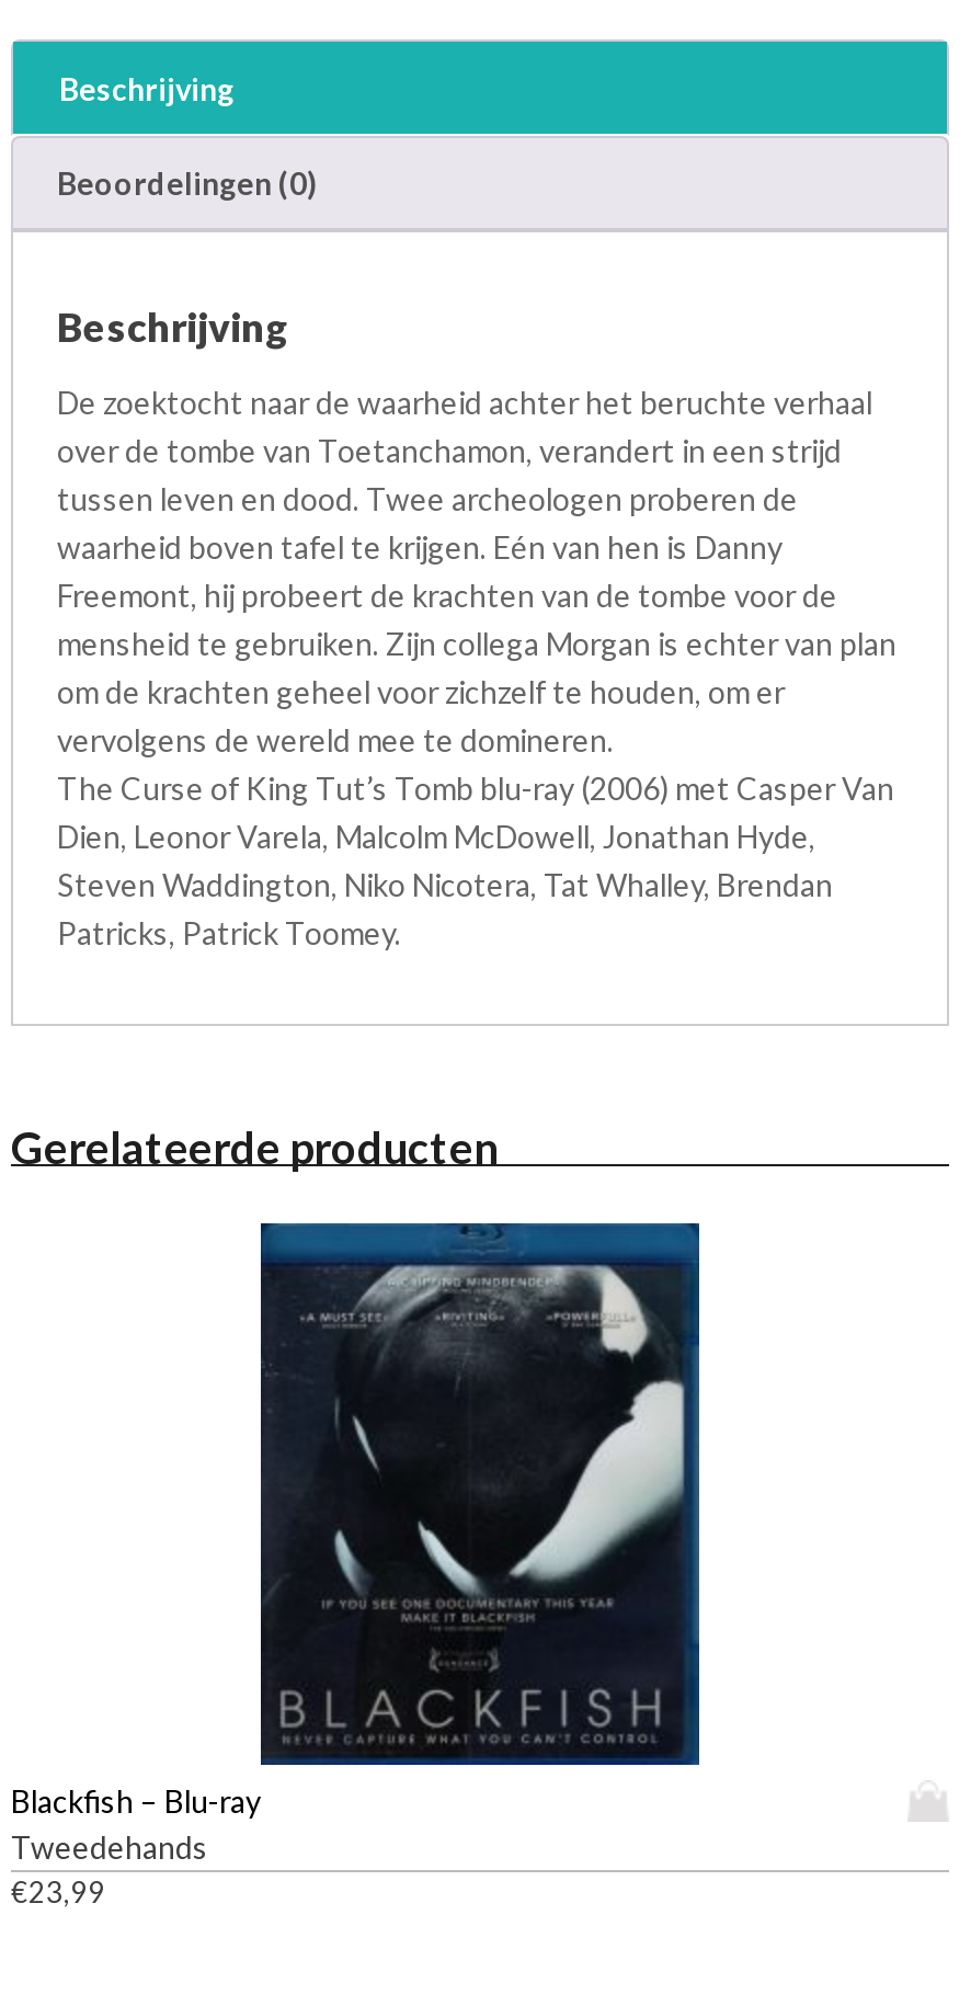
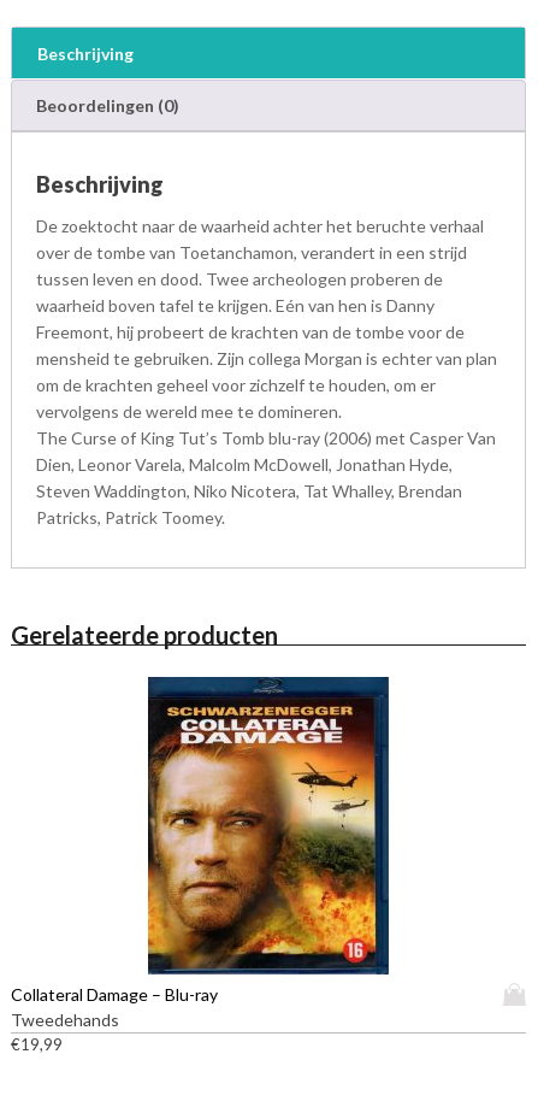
- [image]
- Blackfish – Blu-ray
+ [image]
+ Collateral Damage – Blu-ray

- €23,99
+ €19,99
